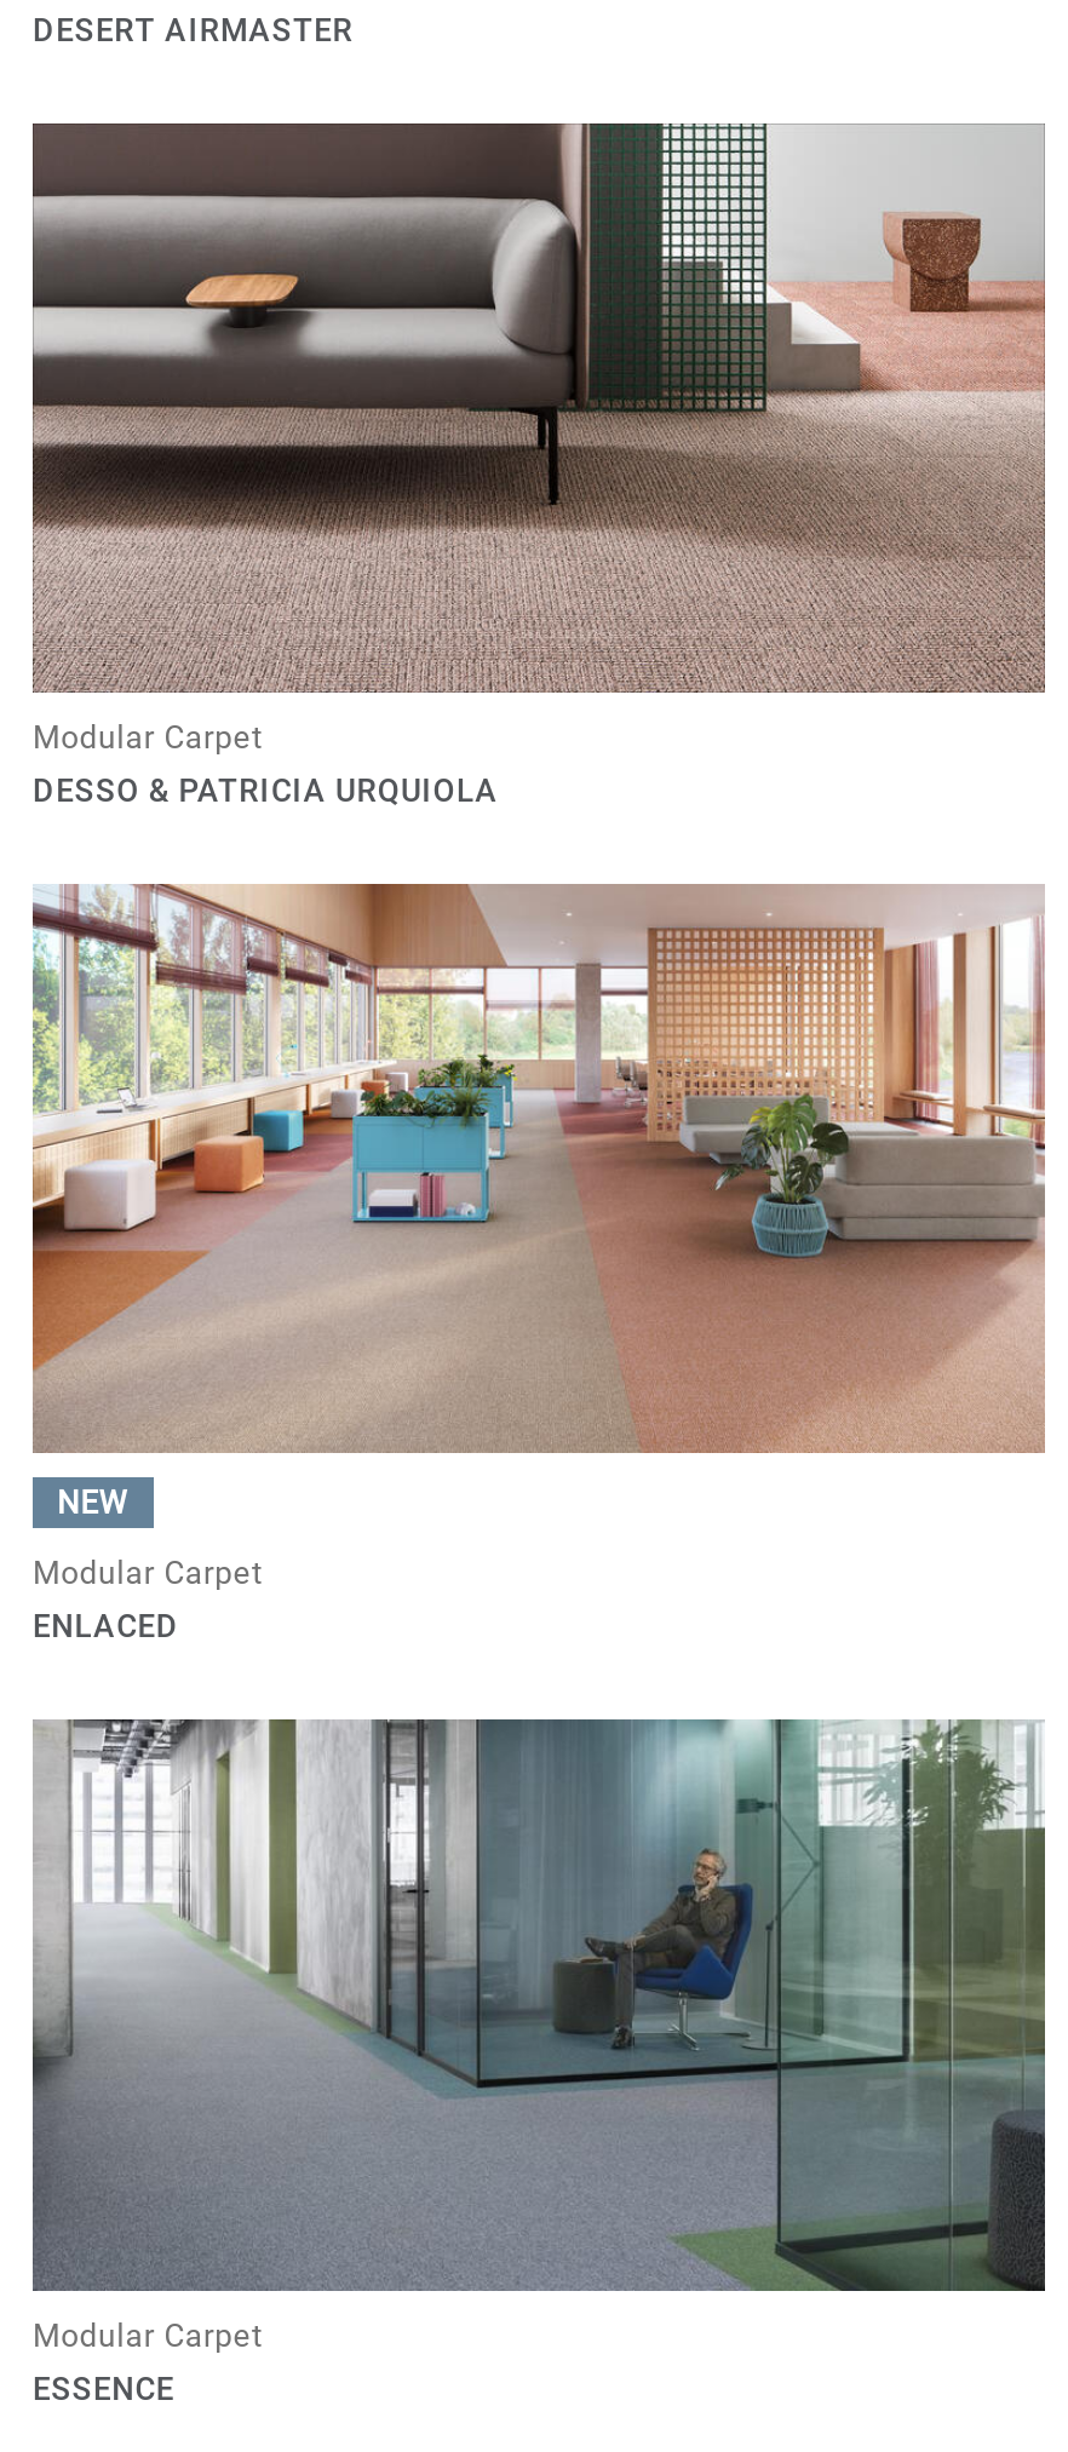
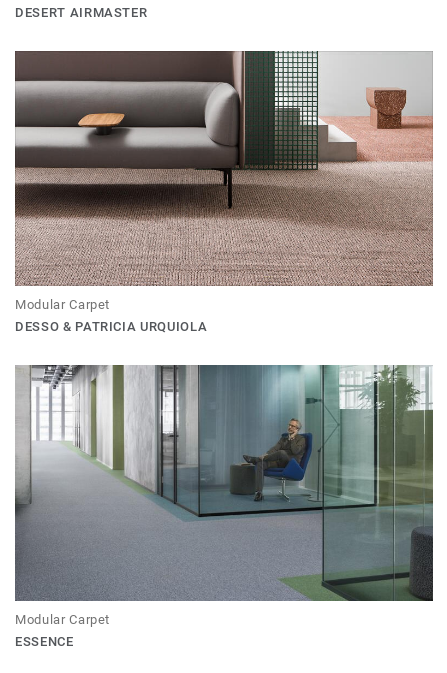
- [image]
- NEW
- Modular Carpet
- ENLACED
